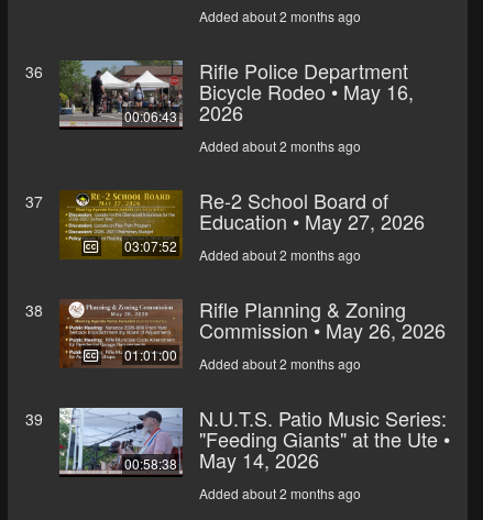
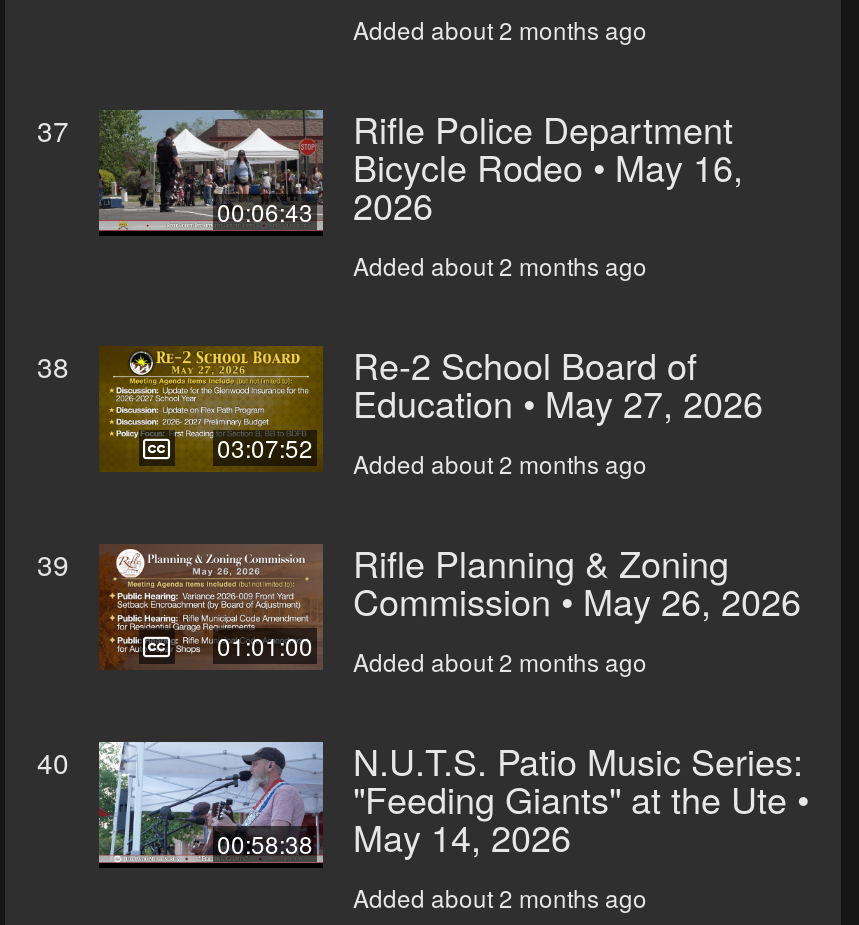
- 36
+ 37

- 37
+ 38

- 38
+ 39

- 39
+ 40
